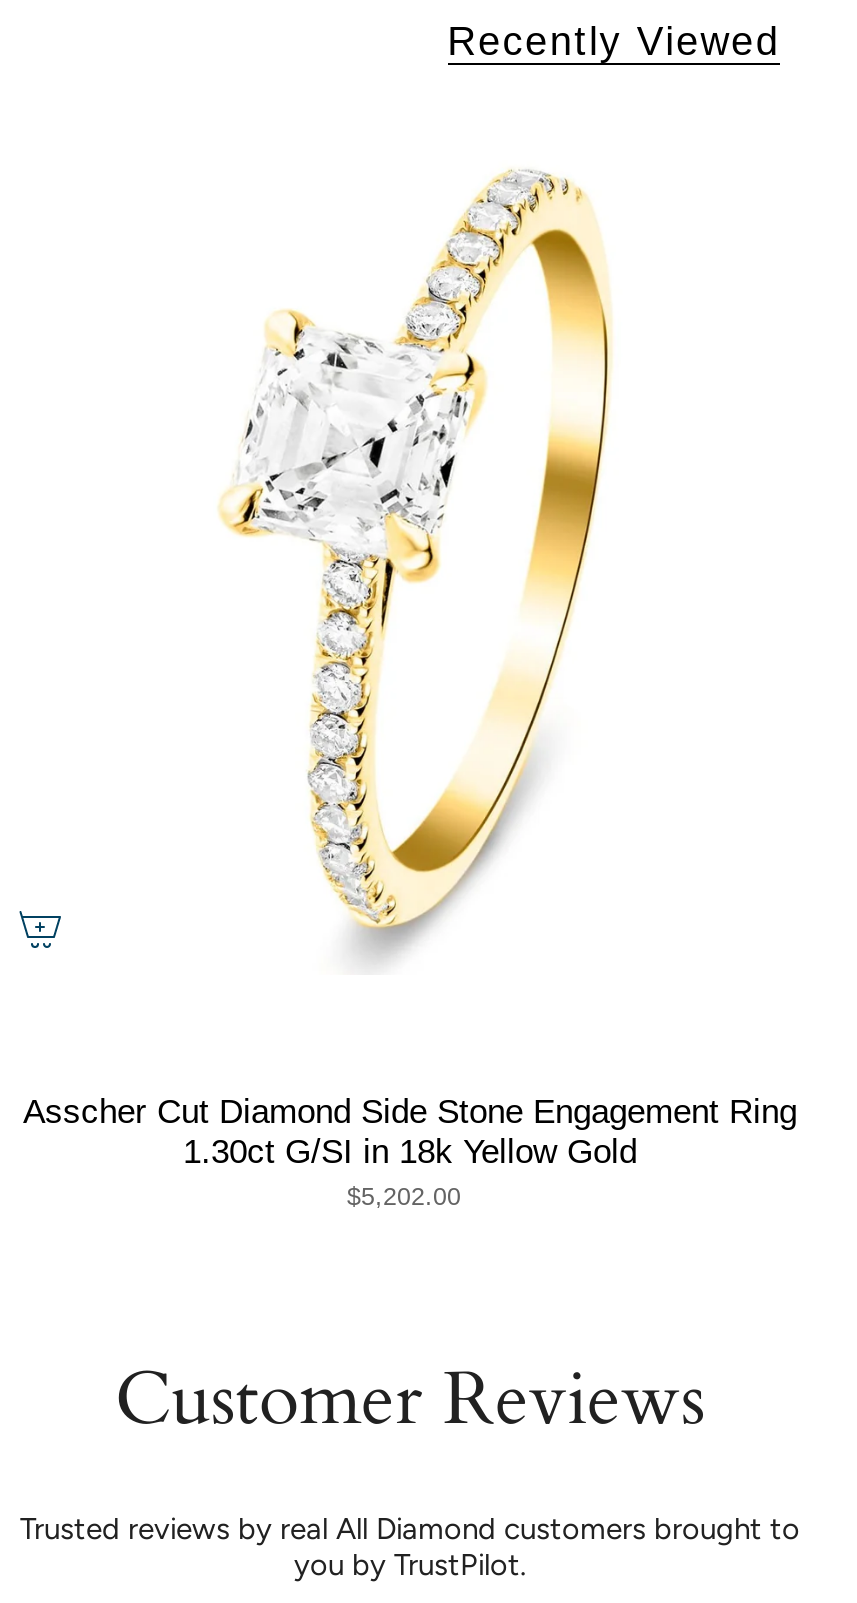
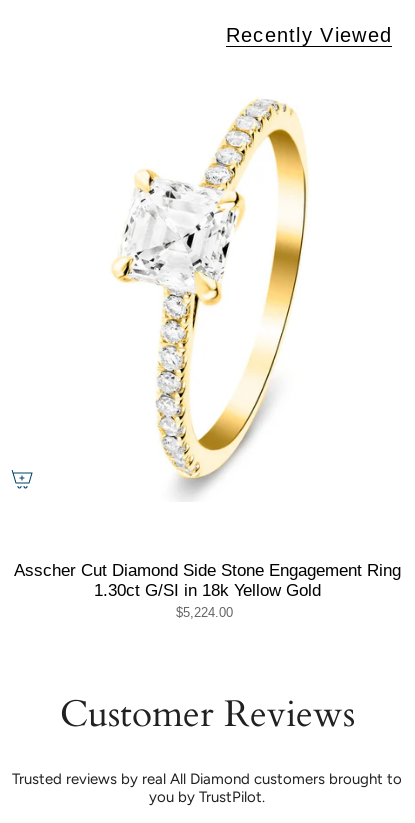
- $5,202.00
+ $5,224.00
